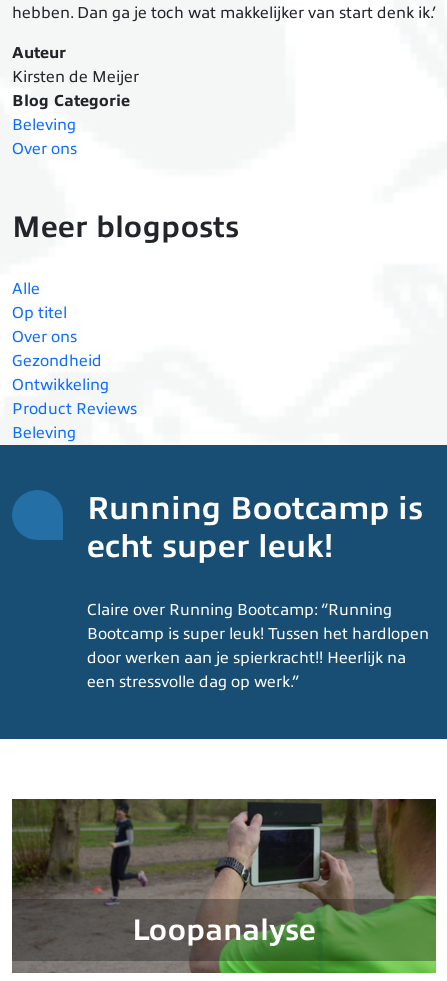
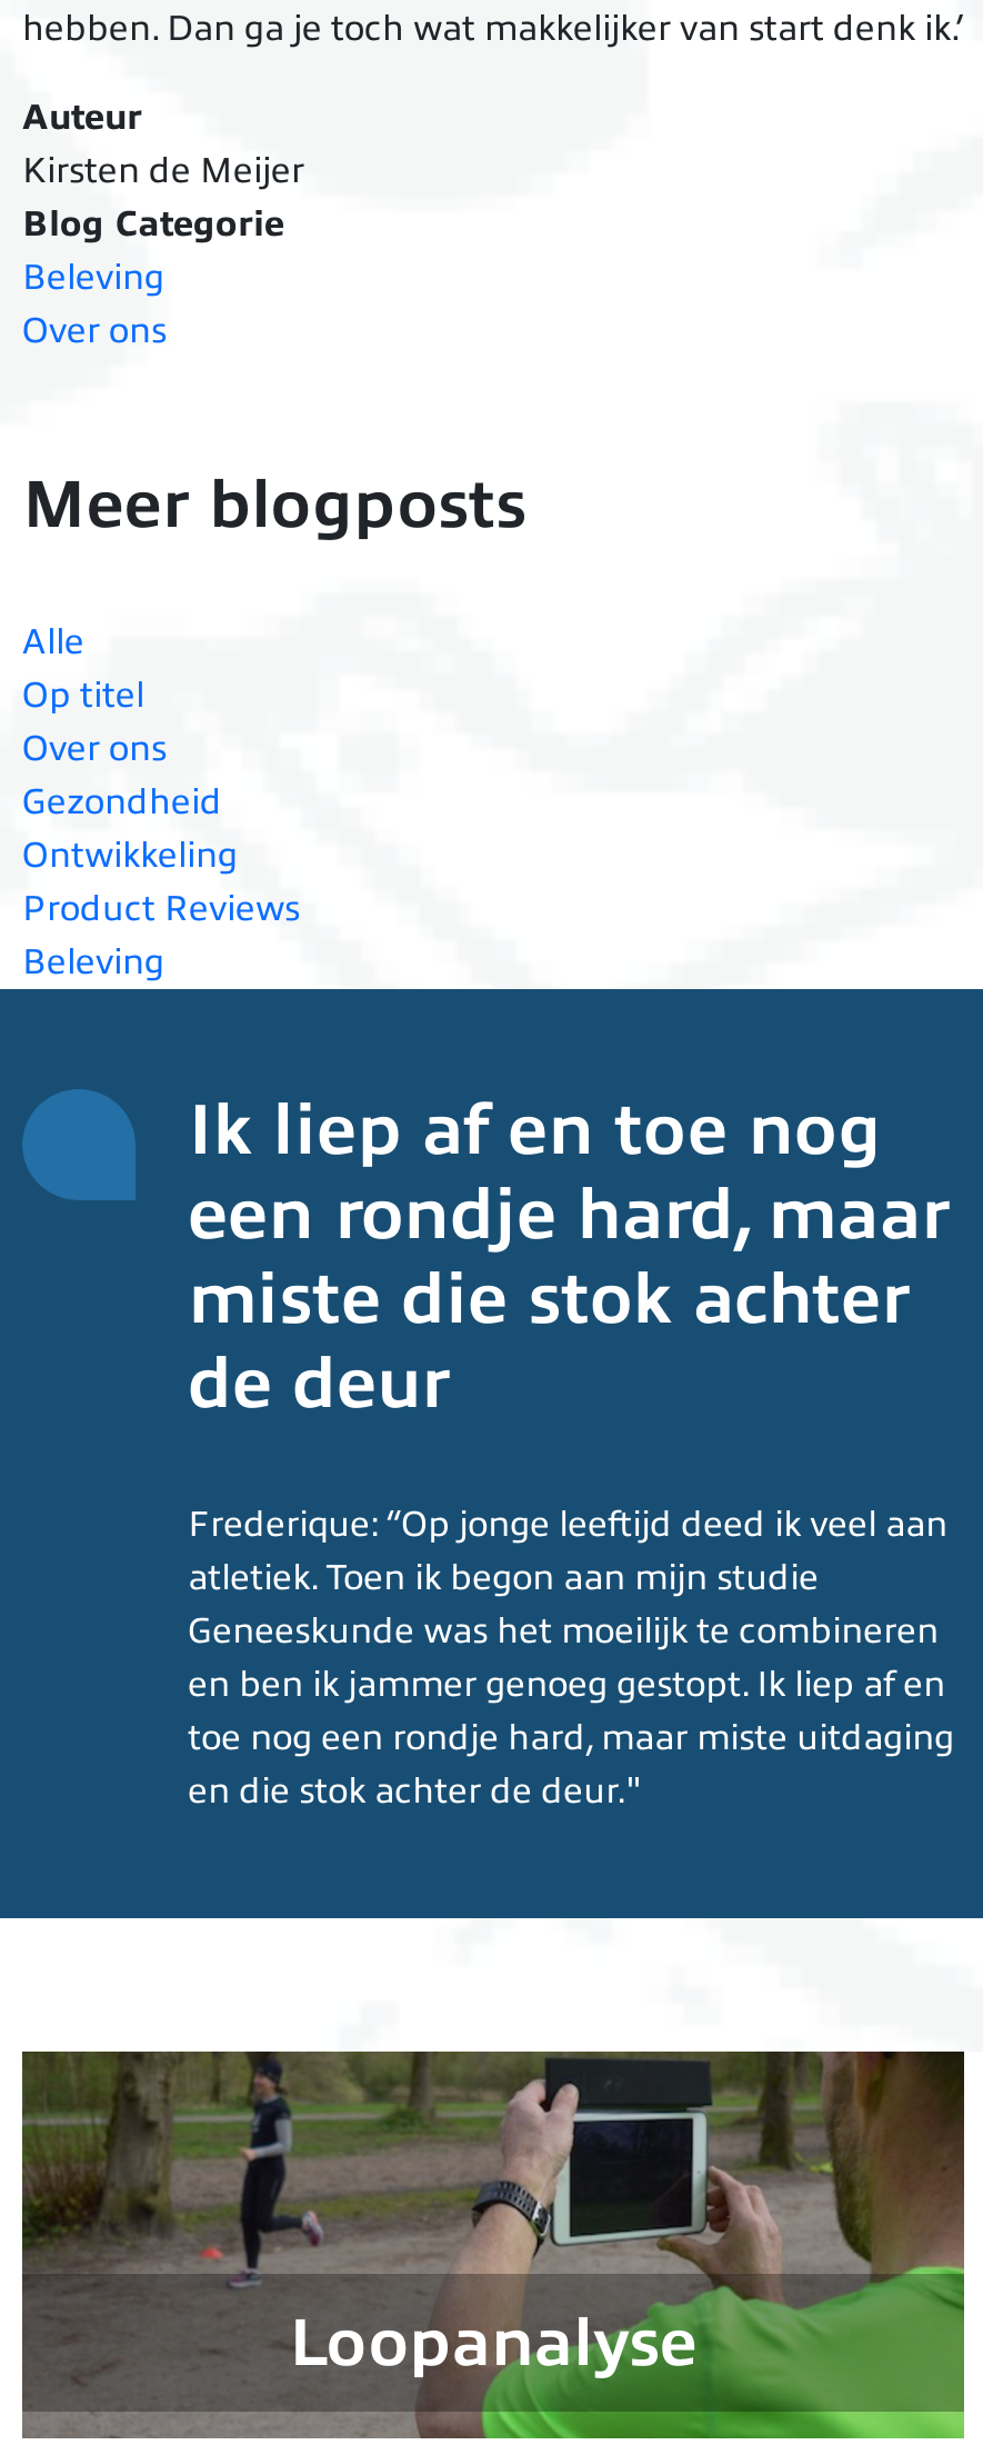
- Running Bootcamp is
- echt super leuk!
+ Ik liep af en toe nog
+ een rondje hard, maar
+ miste die stok achter
+ de deur

- Claire over Running Bootcamp: “Running
- Bootcamp is super leuk! Tussen het hardlopen
- door werken aan je spierkracht!! Heerlijk na
- een stressvolle dag op werk.”
+ Frederique: “Op jonge leeftijd deed ik veel aan
+ atletiek. Toen ik begon aan mijn studie
+ Geneeskunde was het moeilijk te combineren
+ en ben ik jammer genoeg gestopt. Ik liep af en
+ toe nog een rondje hard, maar miste uitdaging
+ en die stok achter de deur."
